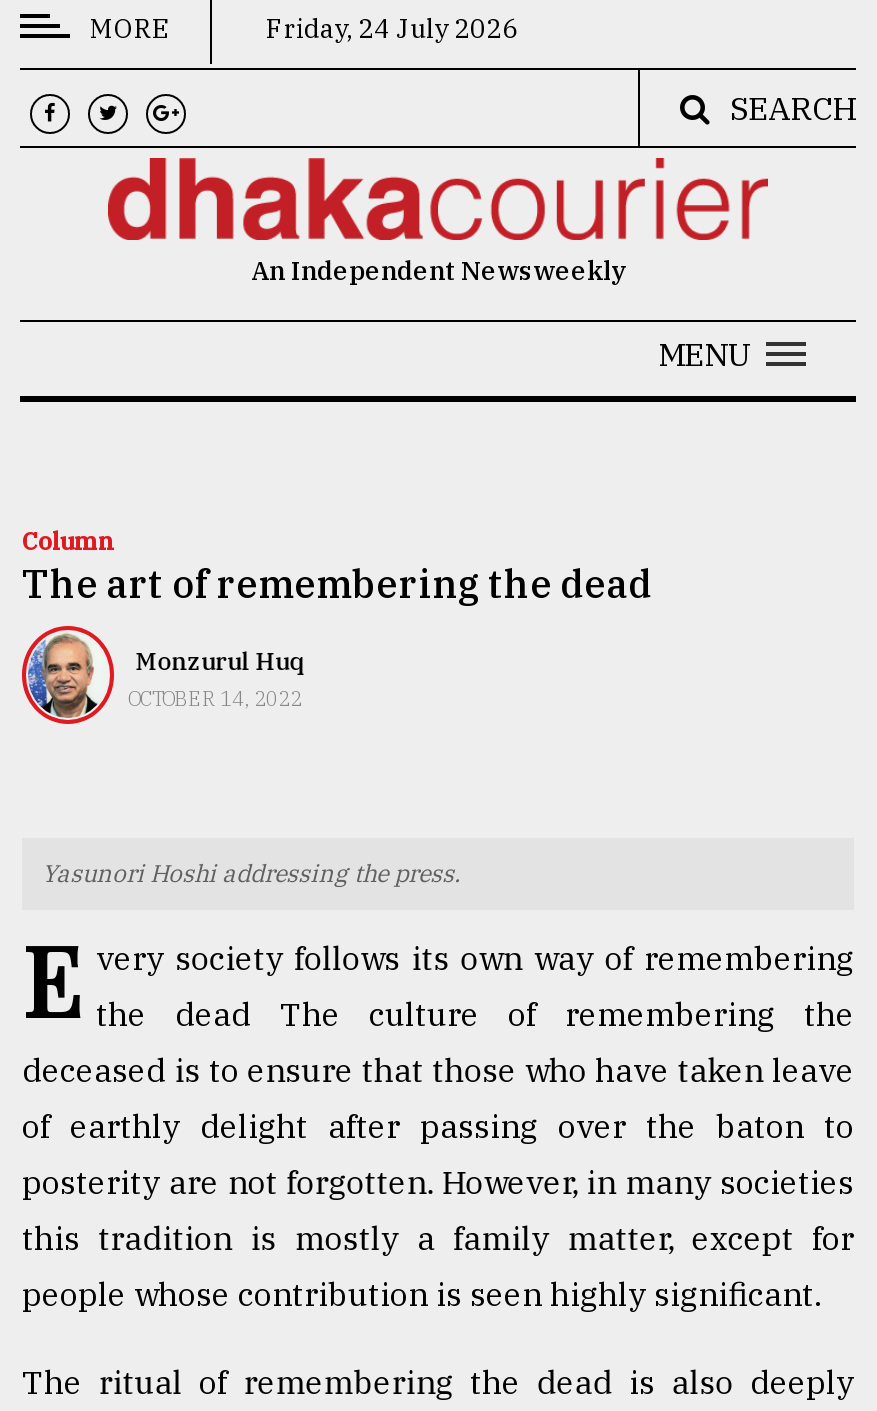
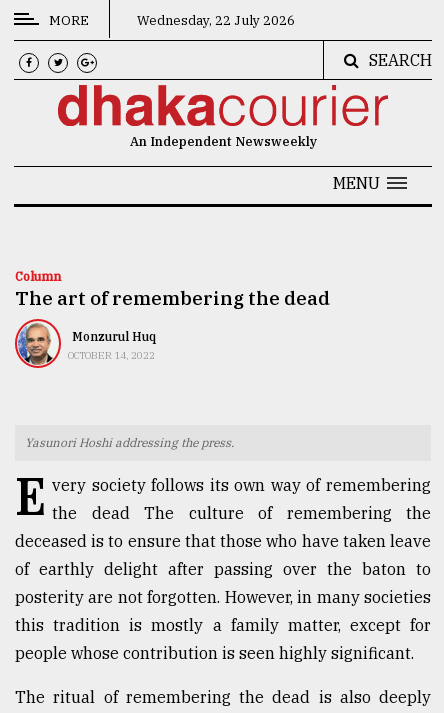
- Friday, 24 July 2026
+ Wednesday, 22 July 2026
